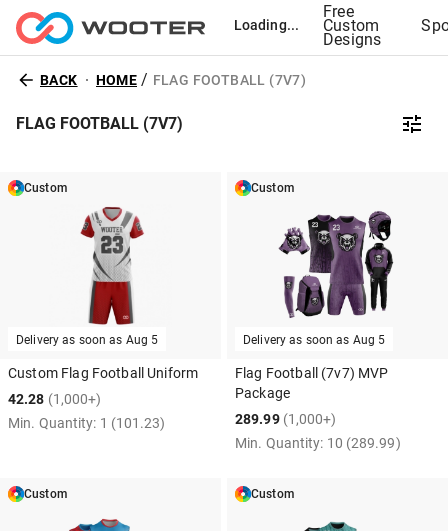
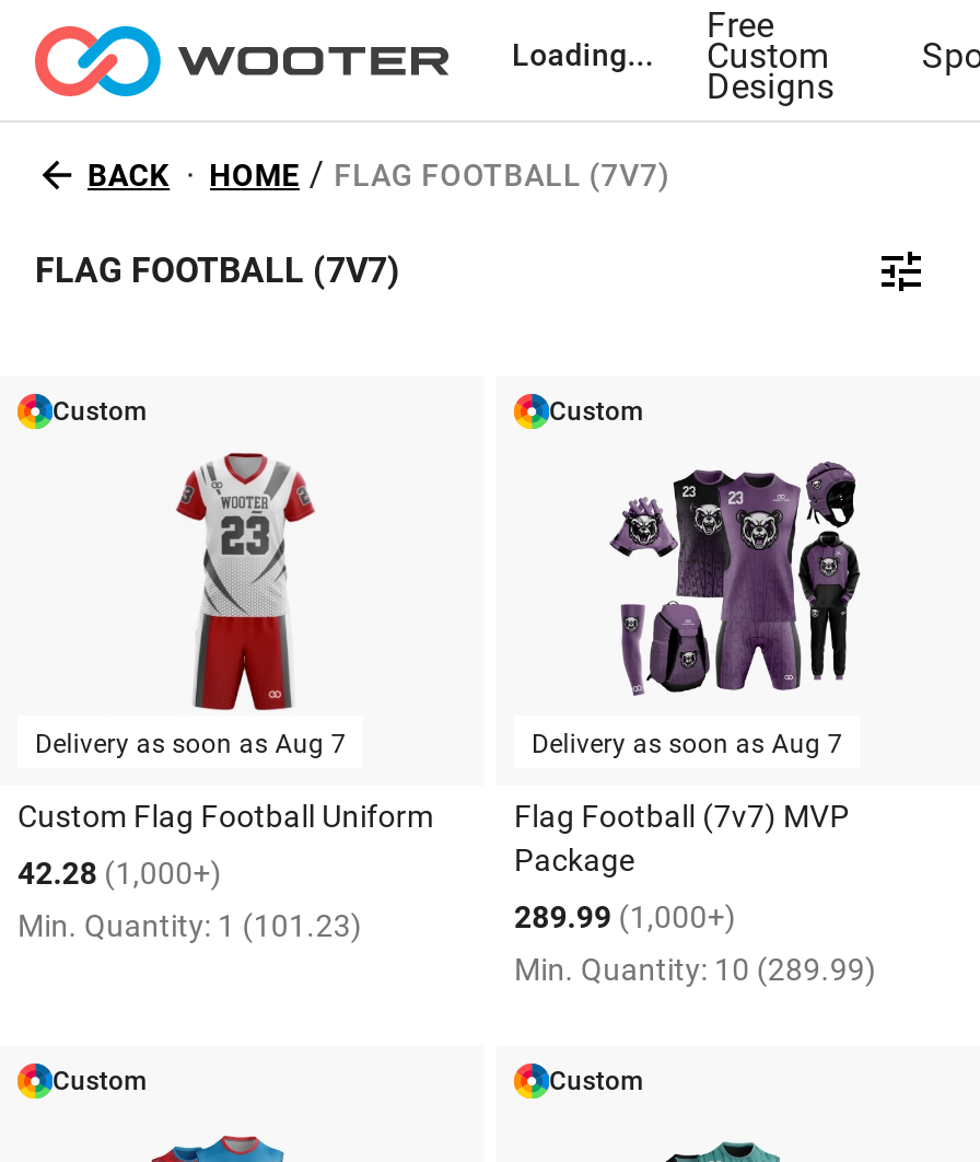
- Delivery as soon as Aug 5
+ Delivery as soon as Aug 7

- Delivery as soon as Aug 5
+ Delivery as soon as Aug 7
